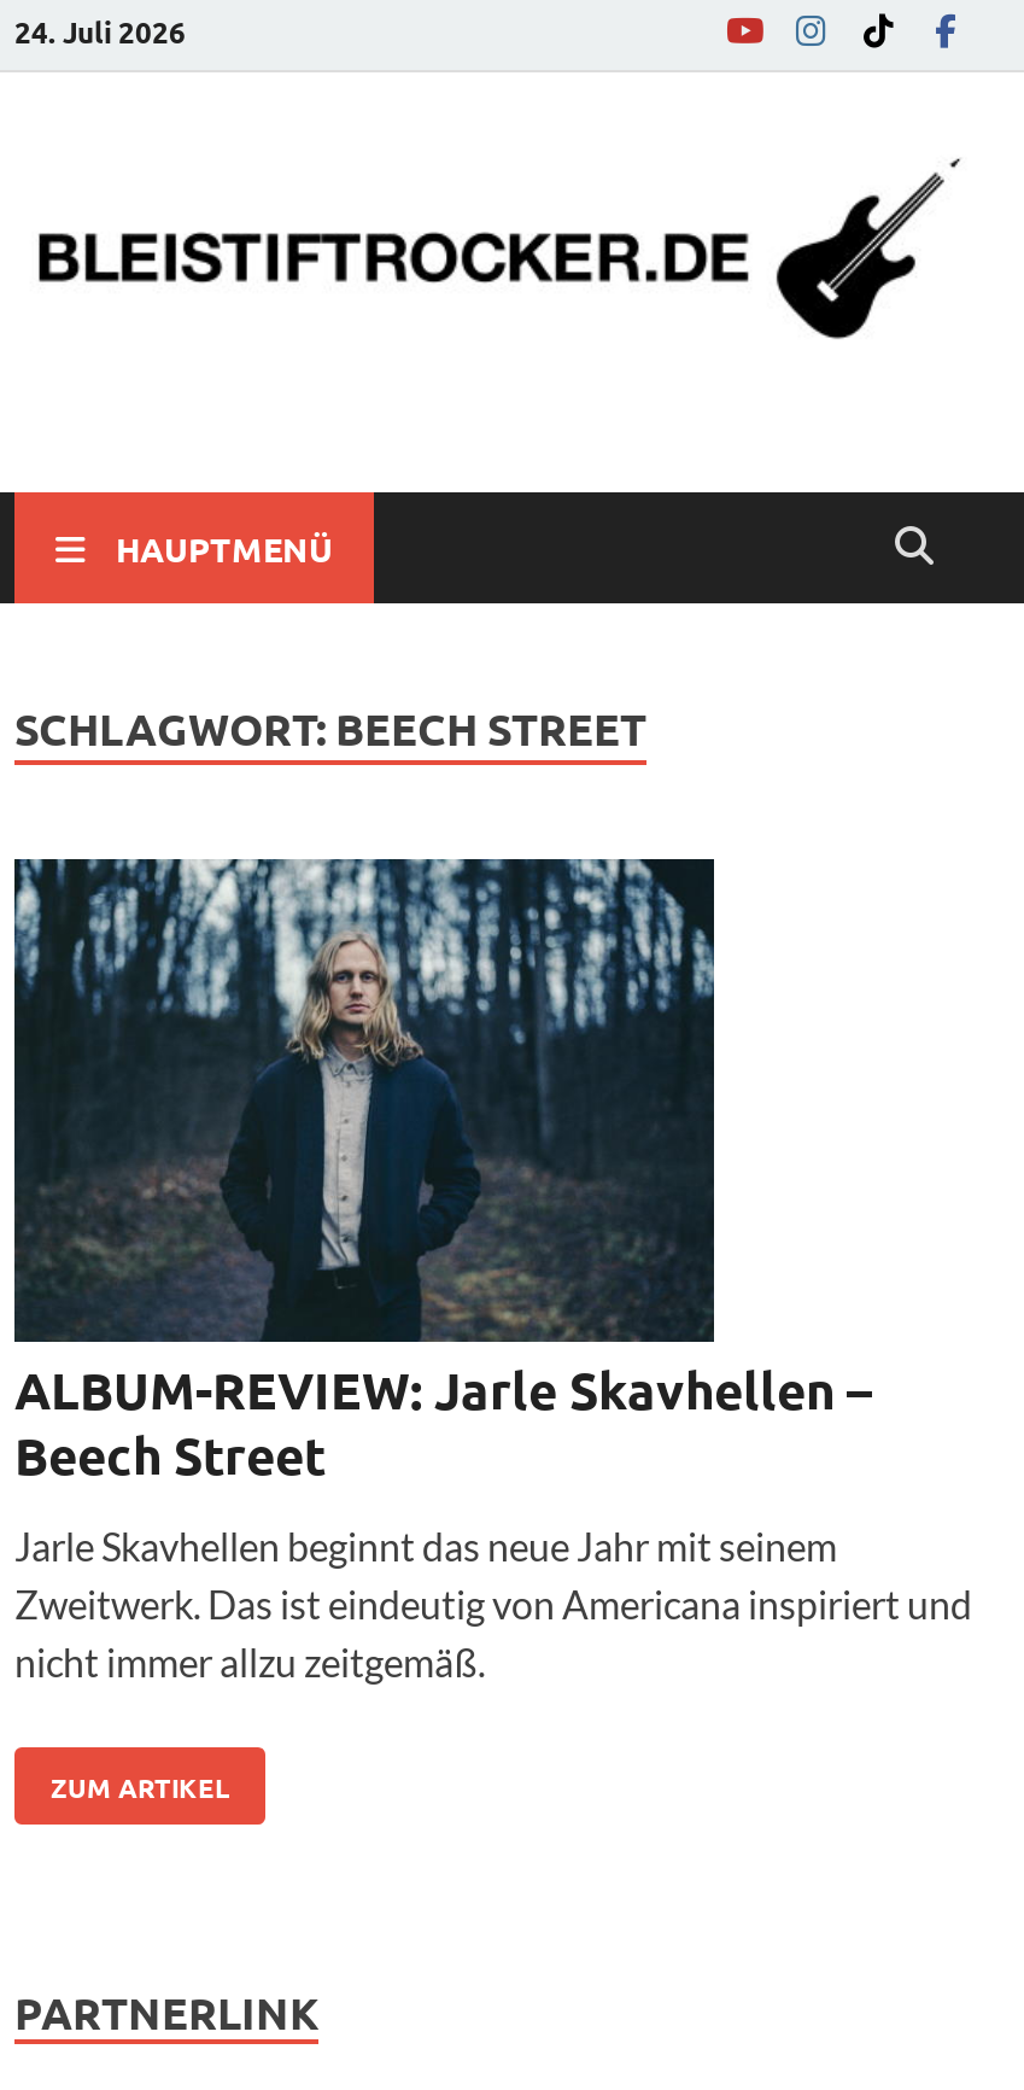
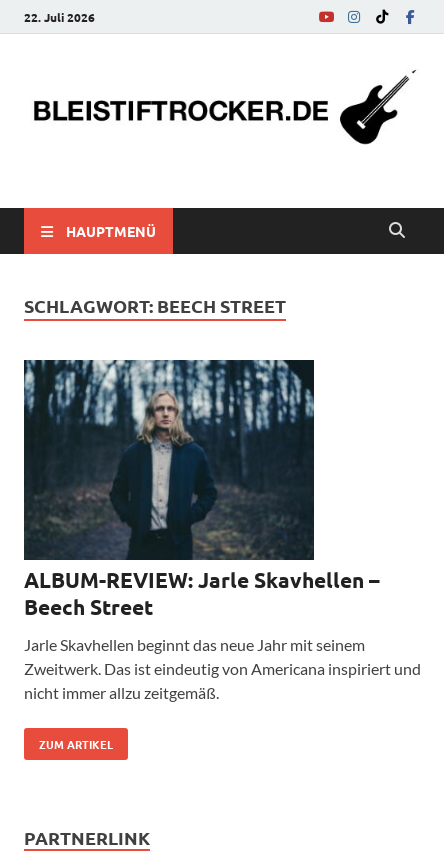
- 24. Juli 2026
+ 22. Juli 2026
